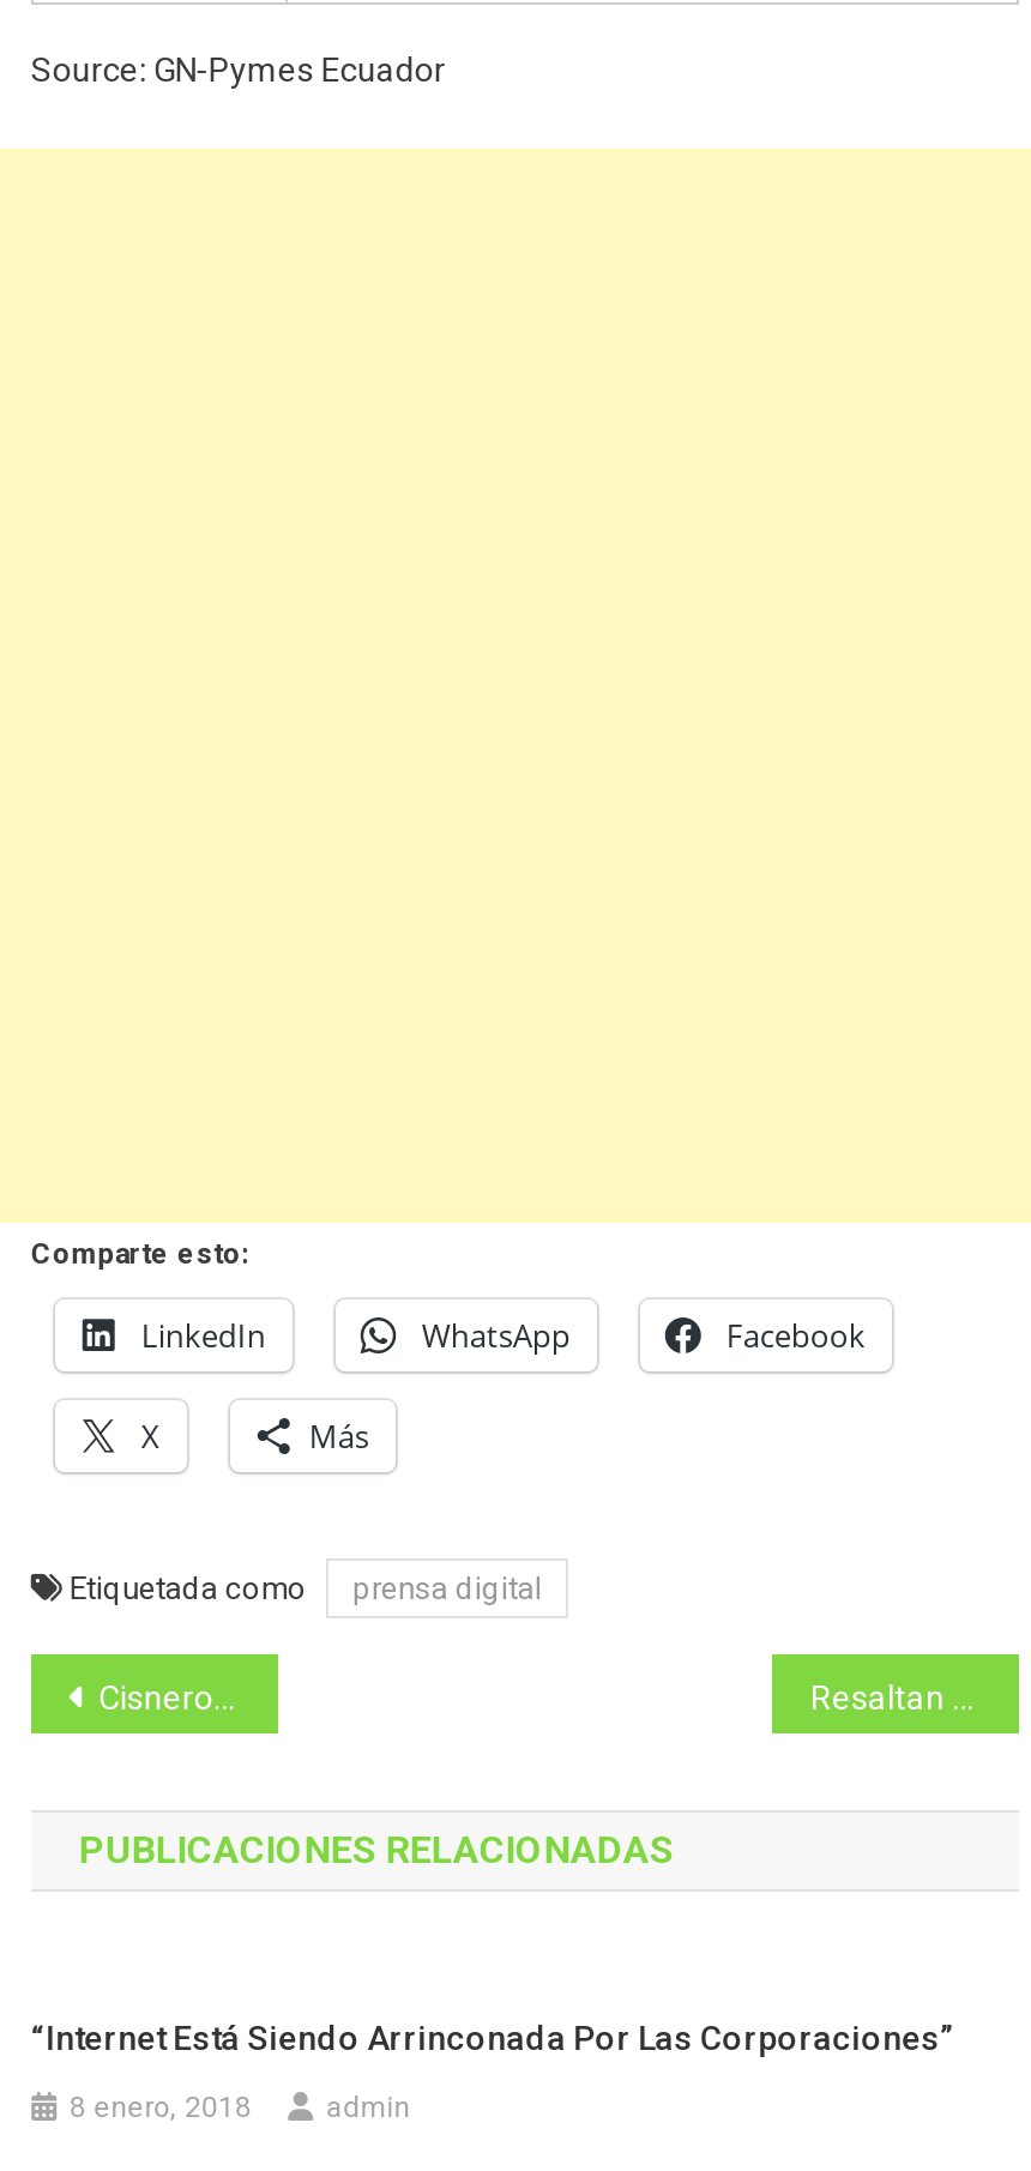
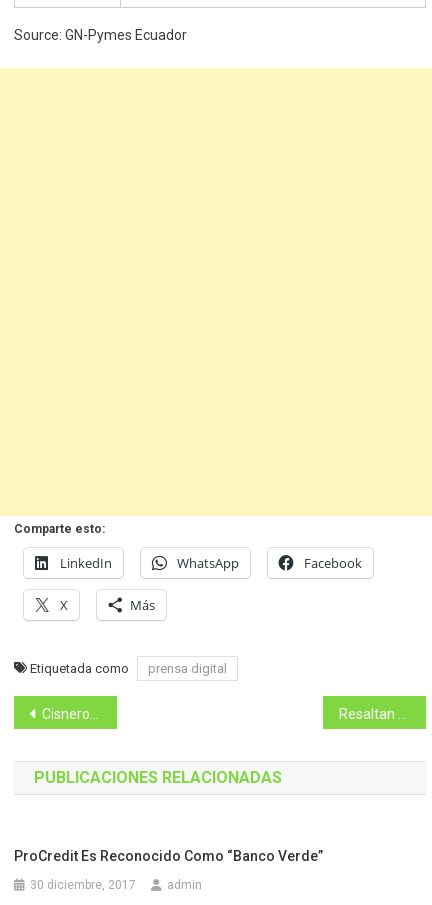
- “Internet Está Siendo Arrinconada Por Las Corporaciones”
+ ProCredit Es Reconocido Como “Banco Verde”

- 8 enero, 2018
+ 30 diciembre, 2017
